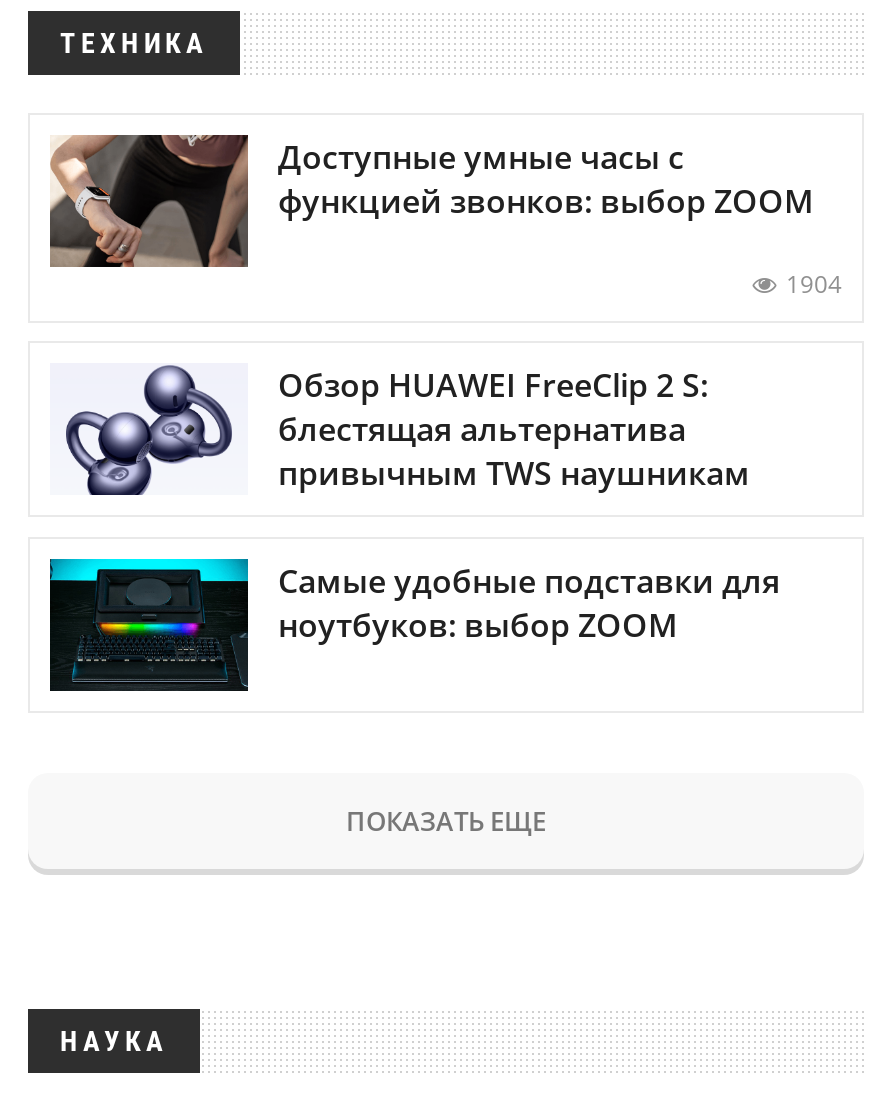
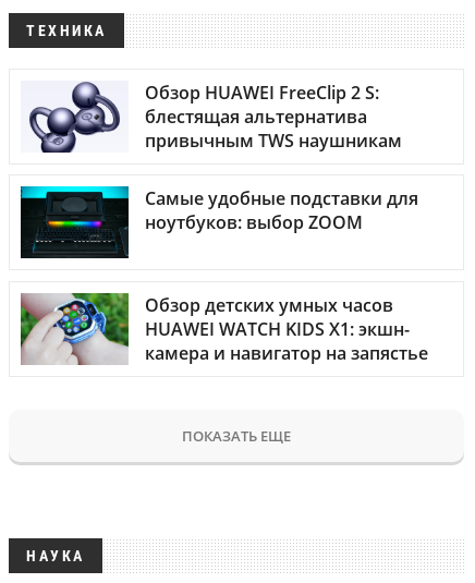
- [image]
- Доступные умные часы с
- функцией звонков: выбор ZOOM
- 1904

moved up: [image] | Обзор HUAWEI FreeClip 2 S: | блестящая альтернатива | привычным TWS наушникам | Самые удобные подставки для | ноутбуков: выбор ZOOM

+ [image]
+ Обзор детских умных часов
+ HUAWEI WATCH KIDS X1: экшн-
+ камера и навигатор на запястье
